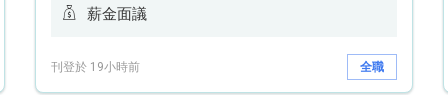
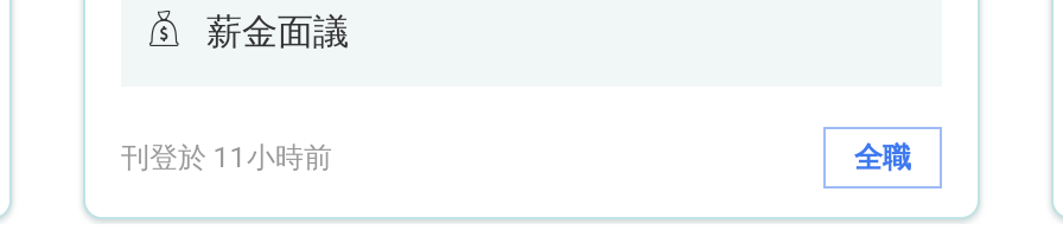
- 刊登於 19小時前
+ 刊登於 11小時前
